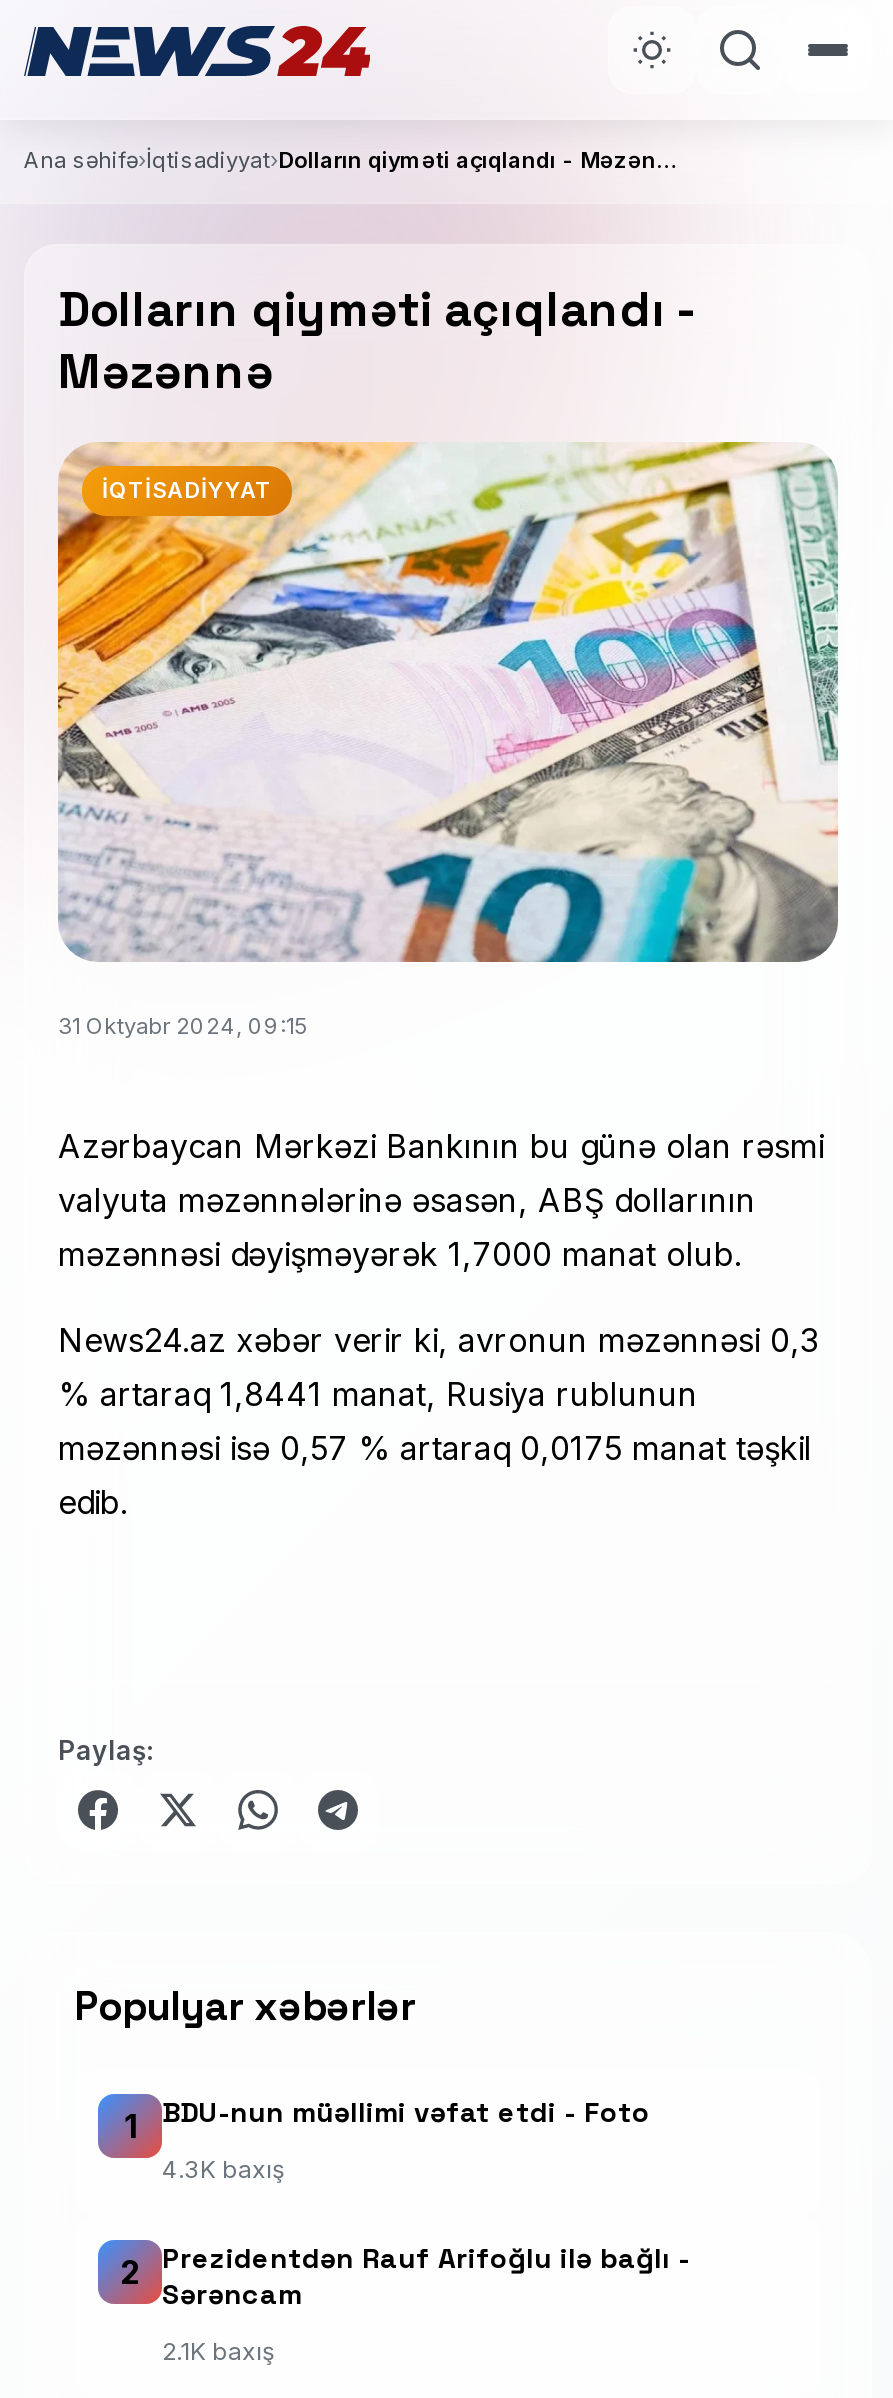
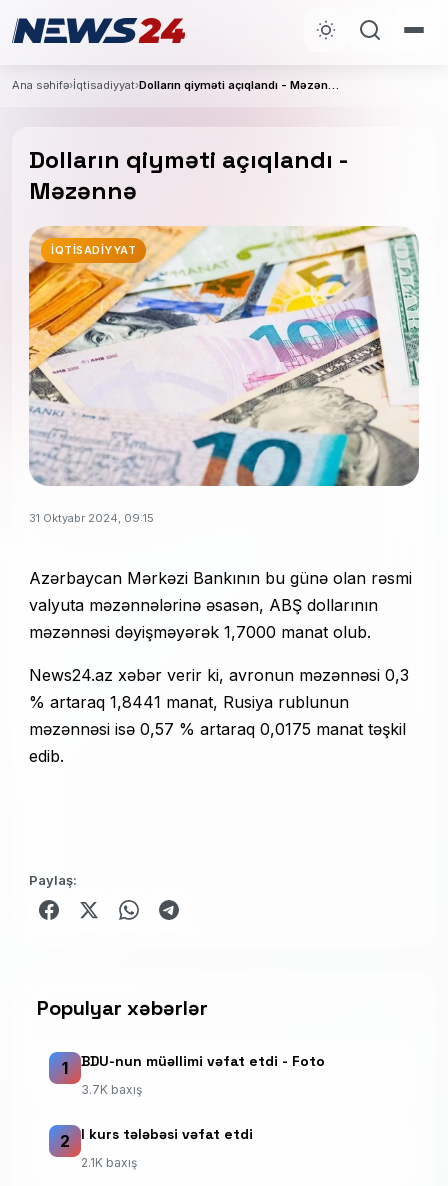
- 4.3K baxış
+ 3.7K baxış

- Prezidentdən Rauf Arifoğlu ilə bağlı -
- Sərəncam
+ I kurs tələbəsi vəfat etdi
